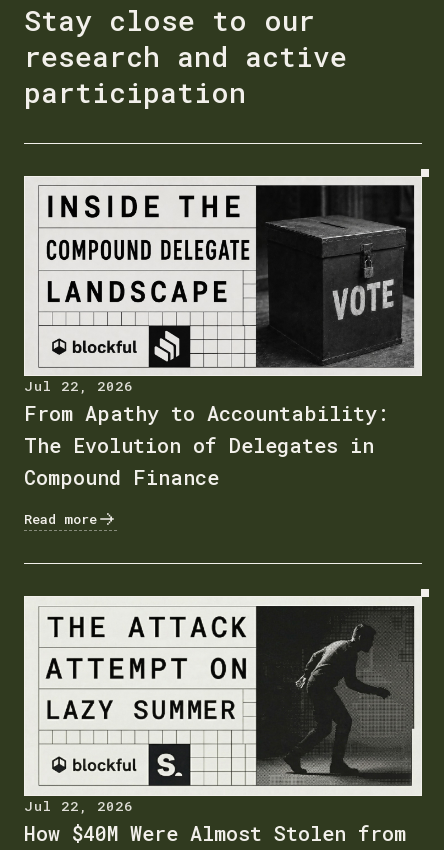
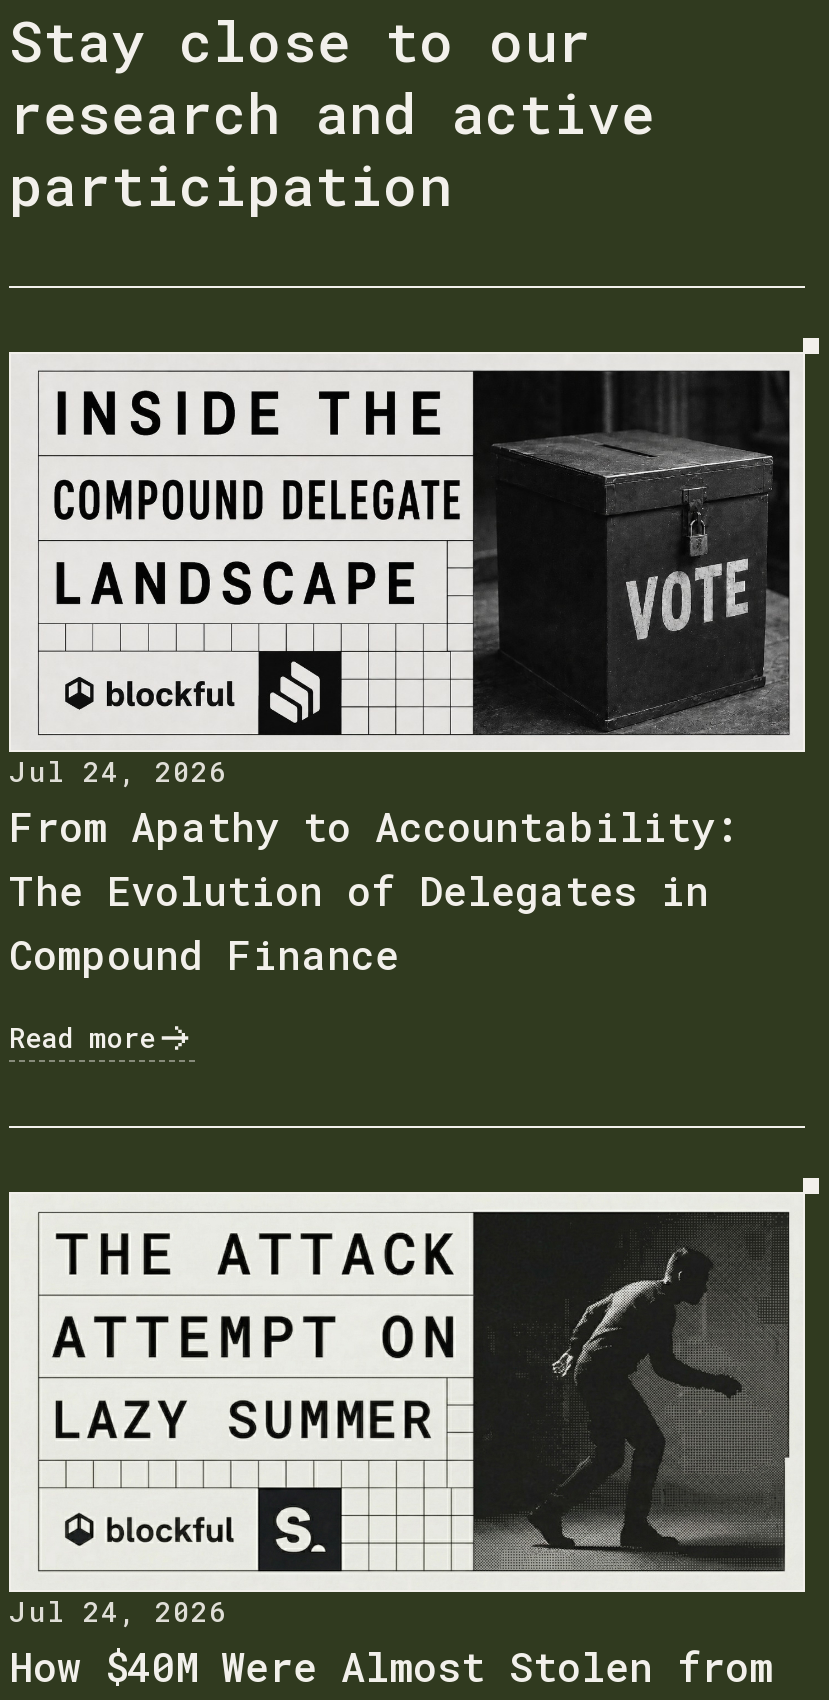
- Jul 22, 2026
+ Jul 24, 2026

- Jul 22, 2026
+ Jul 24, 2026
